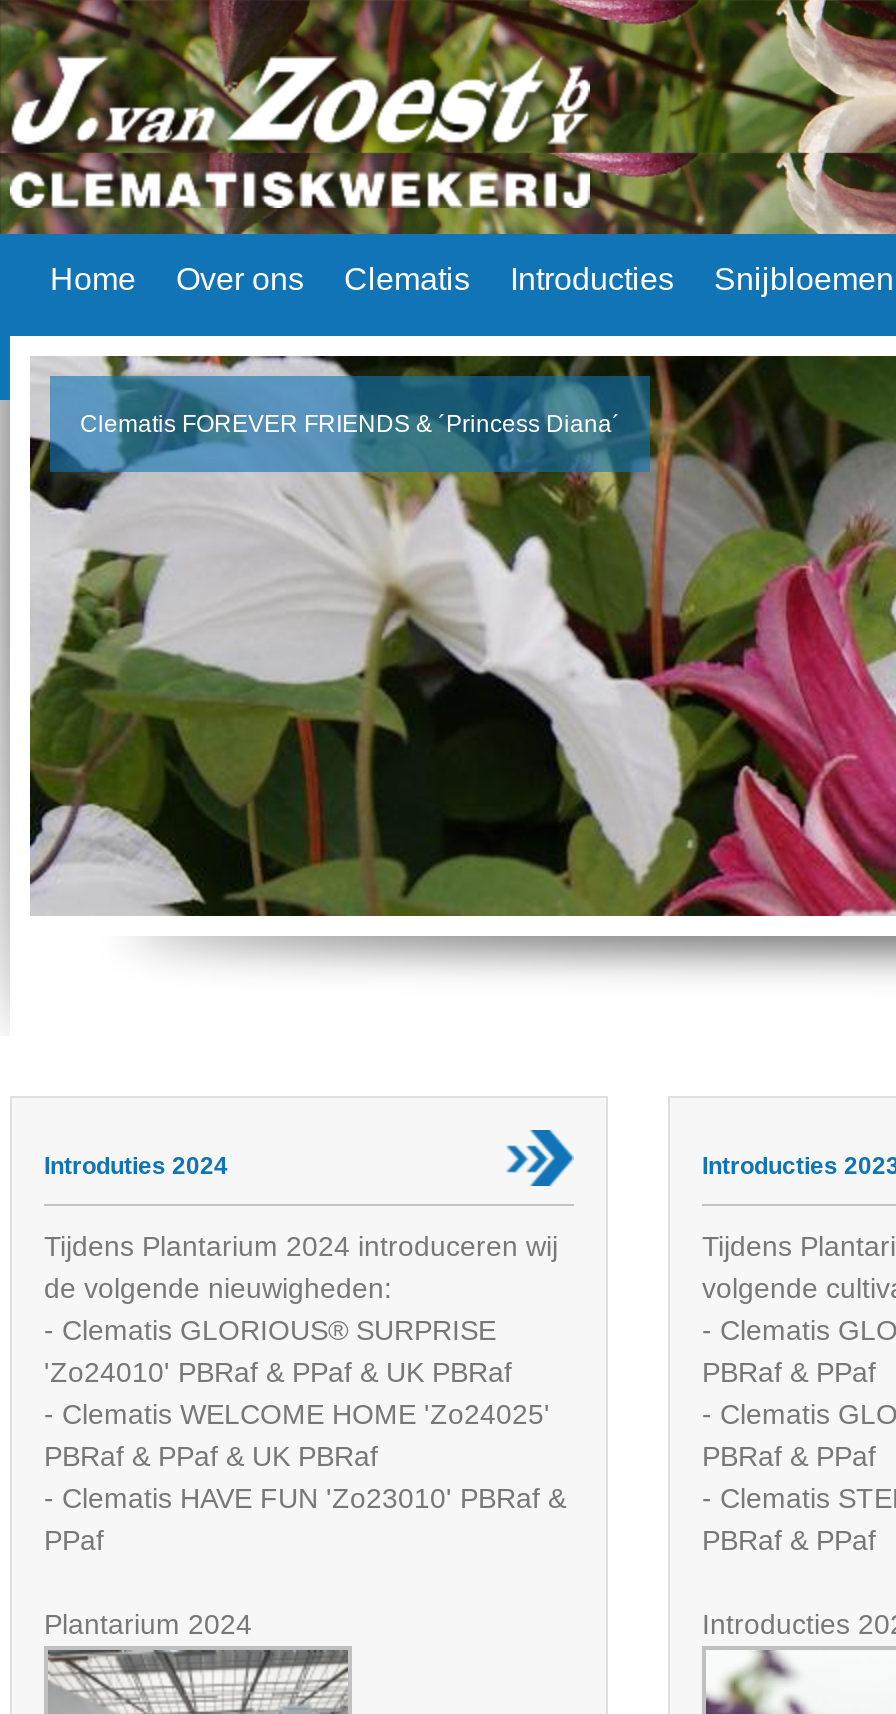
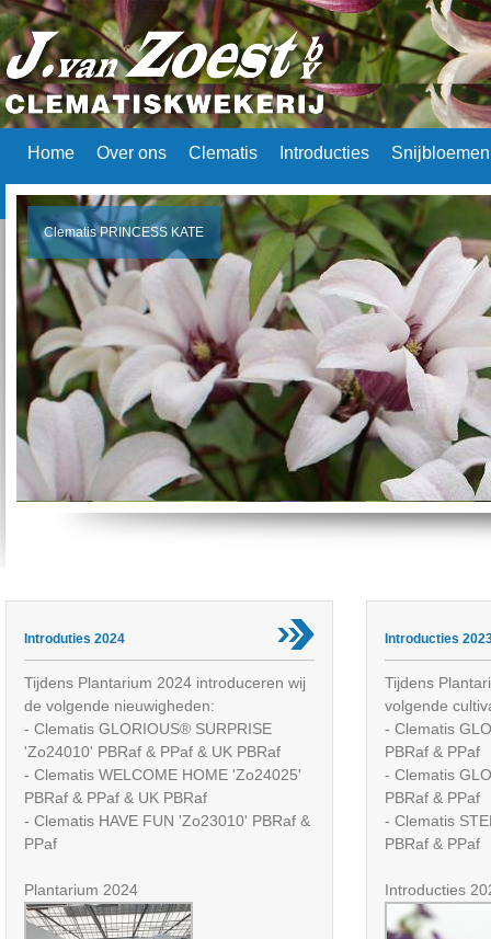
- [image]
- Clematis FOREVER FRIENDS & ´Princess Diana´
+ [image]
+ Clematis PRINCESS KATE
